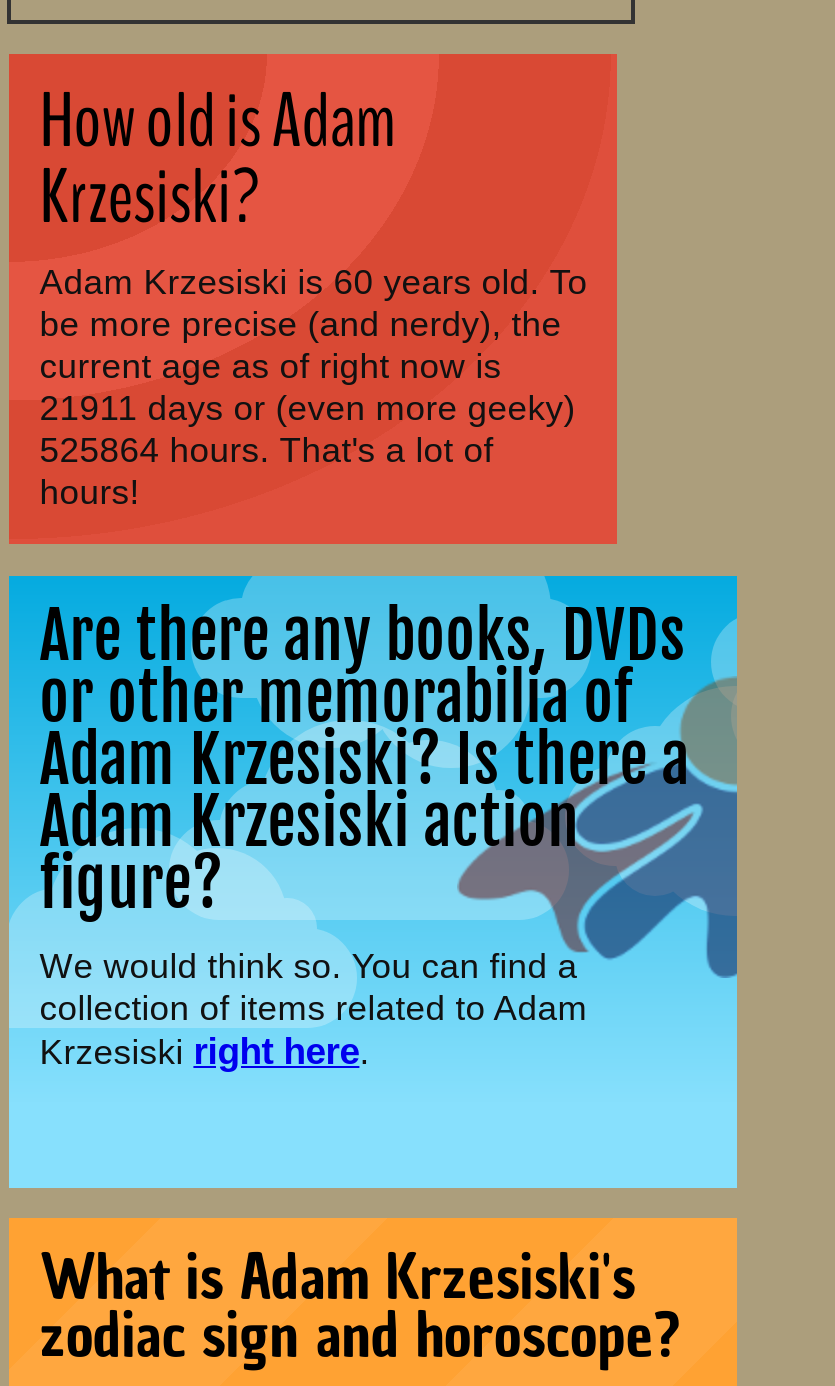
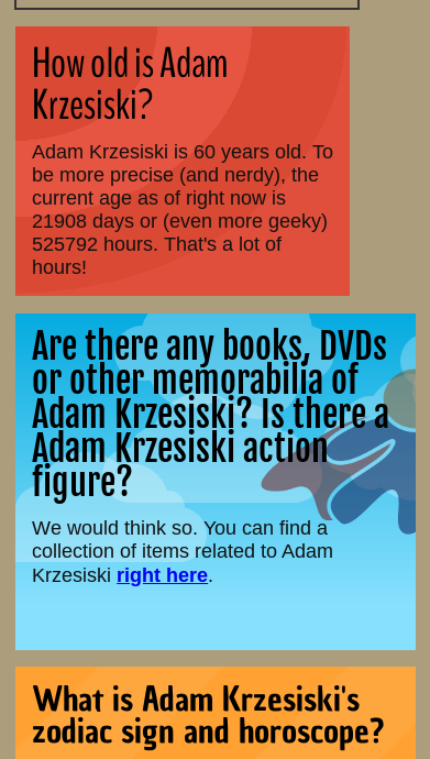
- 21911 days or (even more geeky)
+ 21908 days or (even more geeky)

- 525864 hours. That's a lot of
+ 525792 hours. That's a lot of
